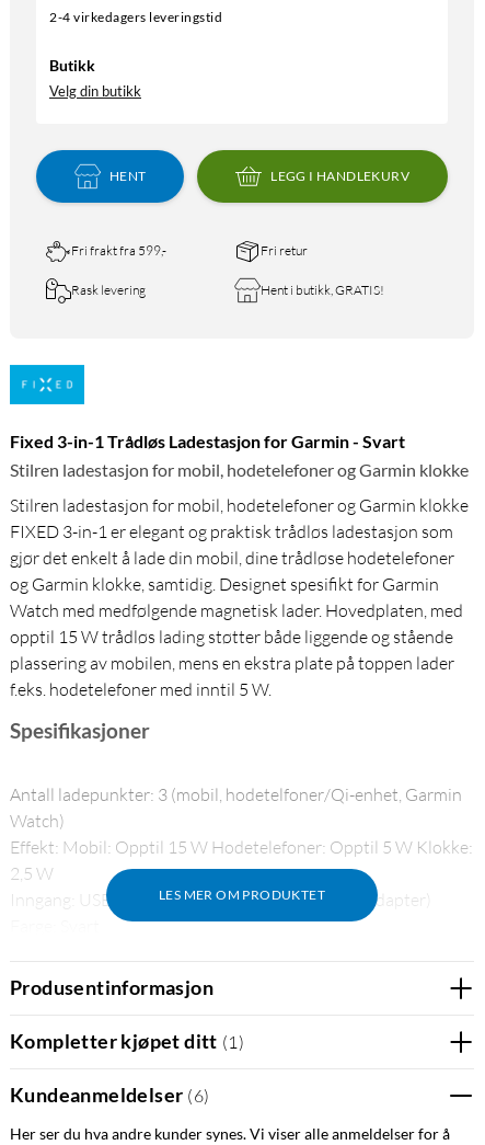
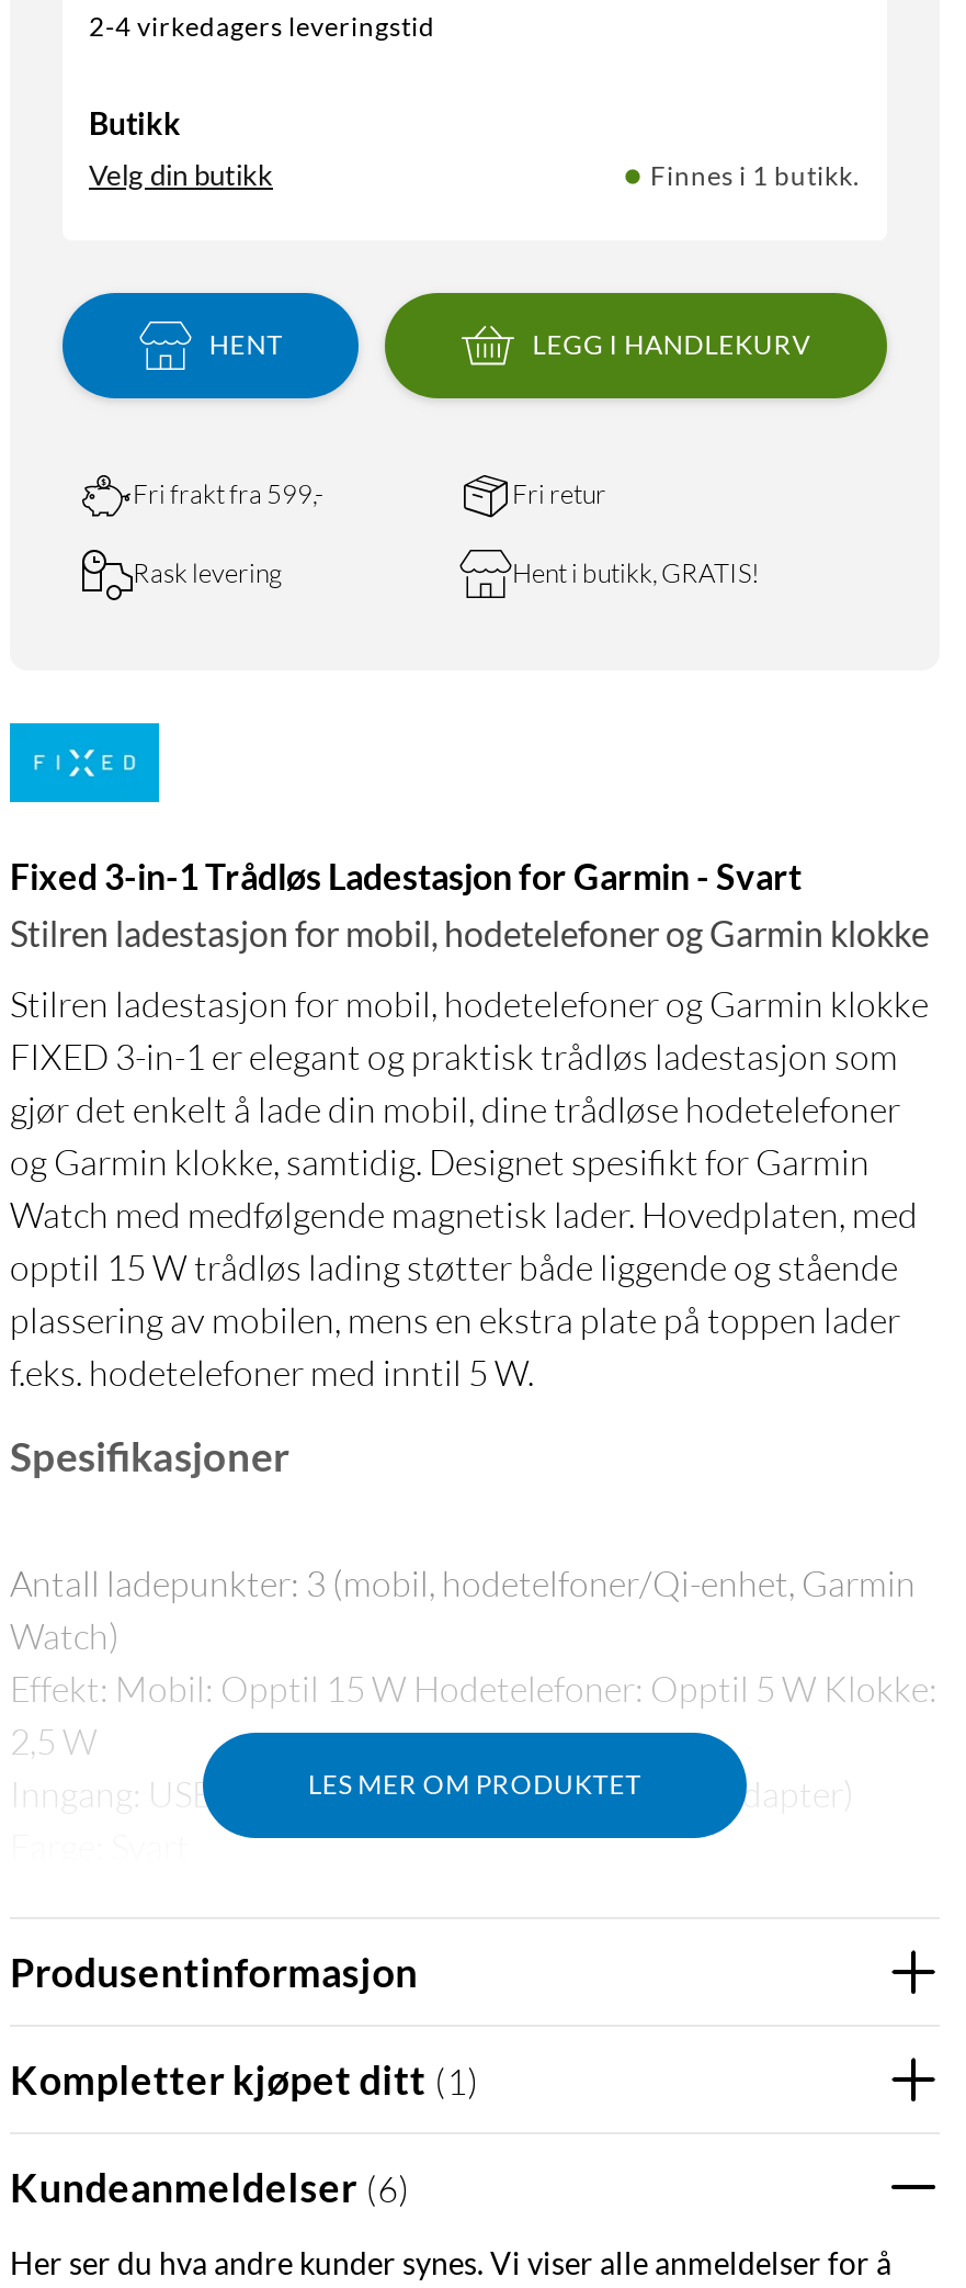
+ Finnes i 1 butikk.
